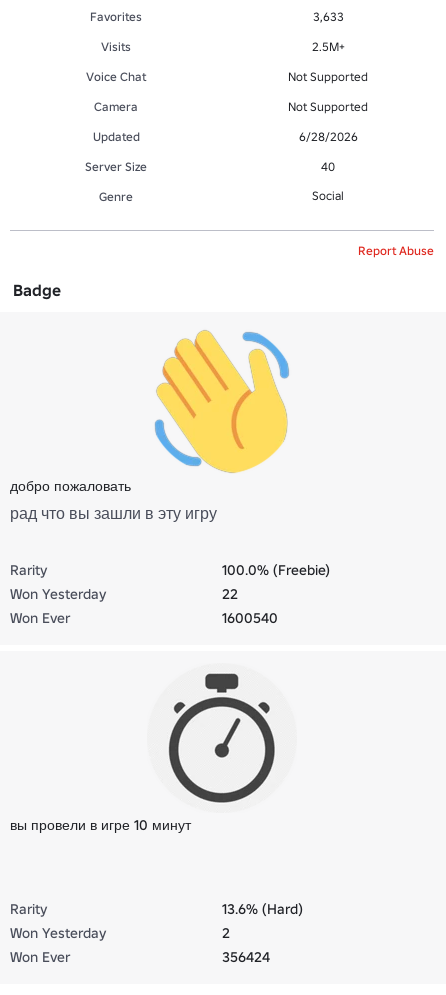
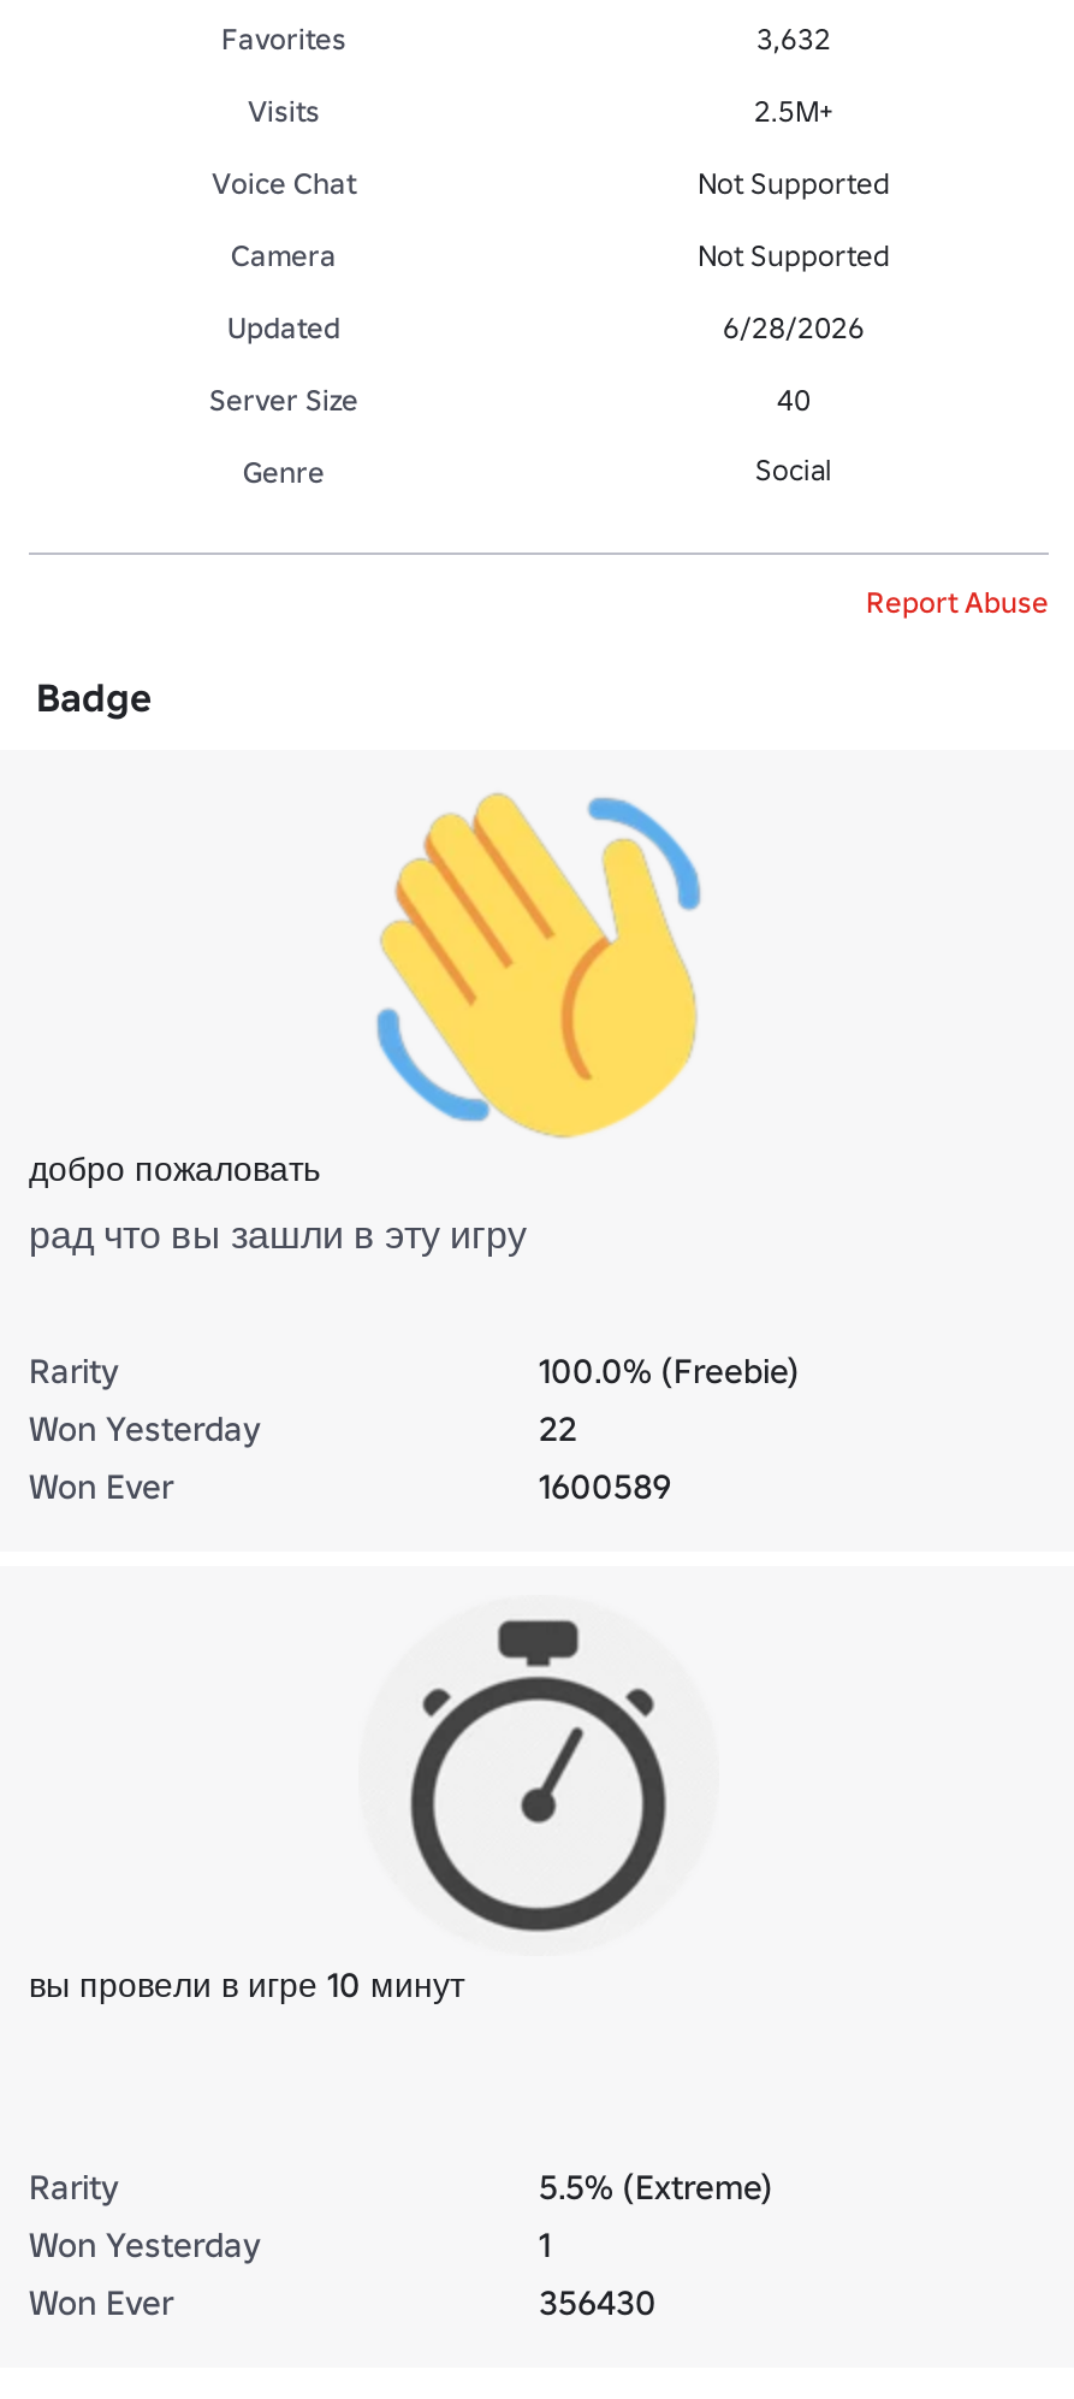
- 3,633
+ 3,632

- 1600540
+ 1600589

- 13.6% (Hard)
+ 5.5% (Extreme)

- 2
+ 1

- 356424
+ 356430
